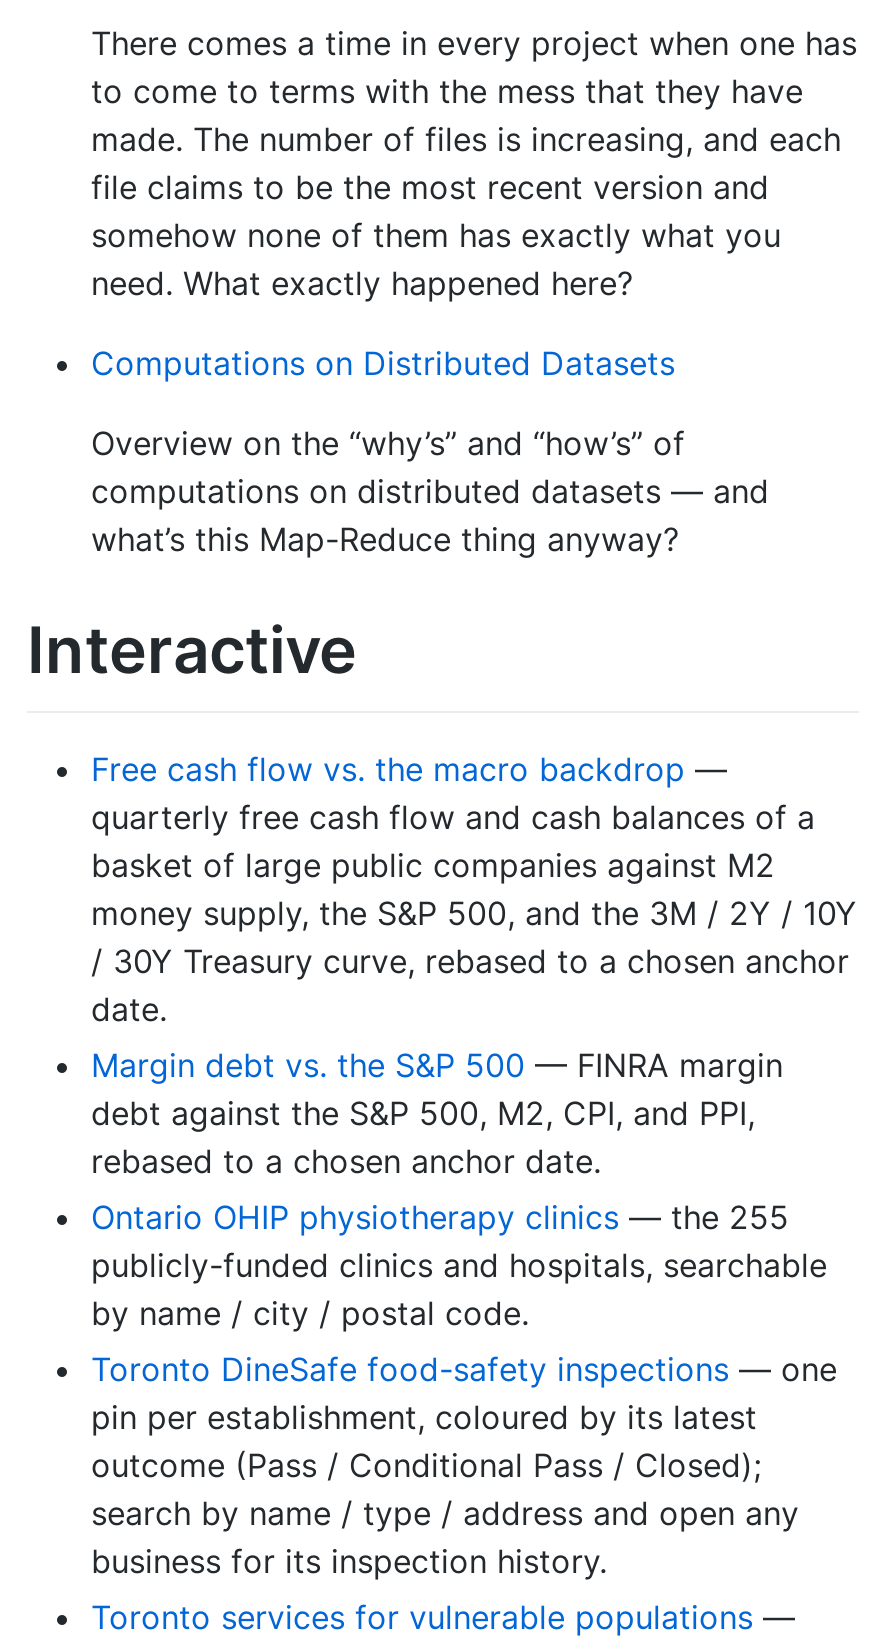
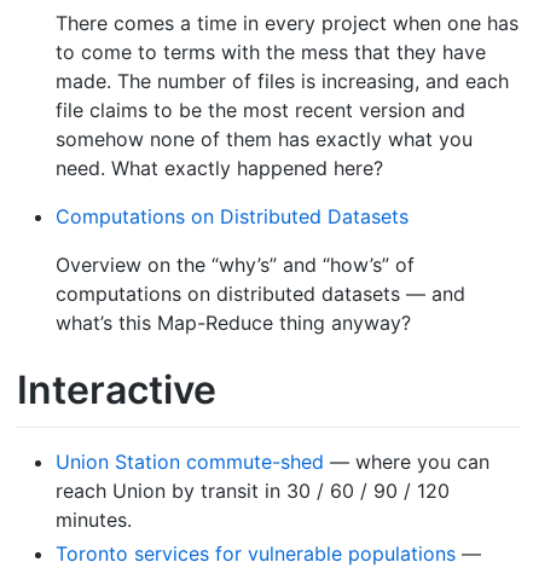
- Free cash flow vs. the macro backdrop —
- quarterly free cash flow and cash balances of a
- basket of large public companies against M2
- money supply, the S&P 500, and the 3M / 2Y / 10Y
- / 30Y Treasury curve, rebased to a chosen anchor
- date.
- Margin debt vs. the S&P 500 — FINRA margin
- debt against the S&P 500, M2, CPI, and PPI,
- rebased to a chosen anchor date.
- Ontario OHIP physiotherapy clinics — the 255
- publicly-funded clinics and hospitals, searchable
- by name / city / postal code.
- Toronto DineSafe food-safety inspections — one
- pin per establishment, coloured by its latest
- outcome (Pass / Conditional Pass / Closed);
- search by name / type / address and open any
- business for its inspection history.
+ Union Station commute-shed — where you can
+ reach Union by transit in 30 / 60 / 90 / 120
+ minutes.
